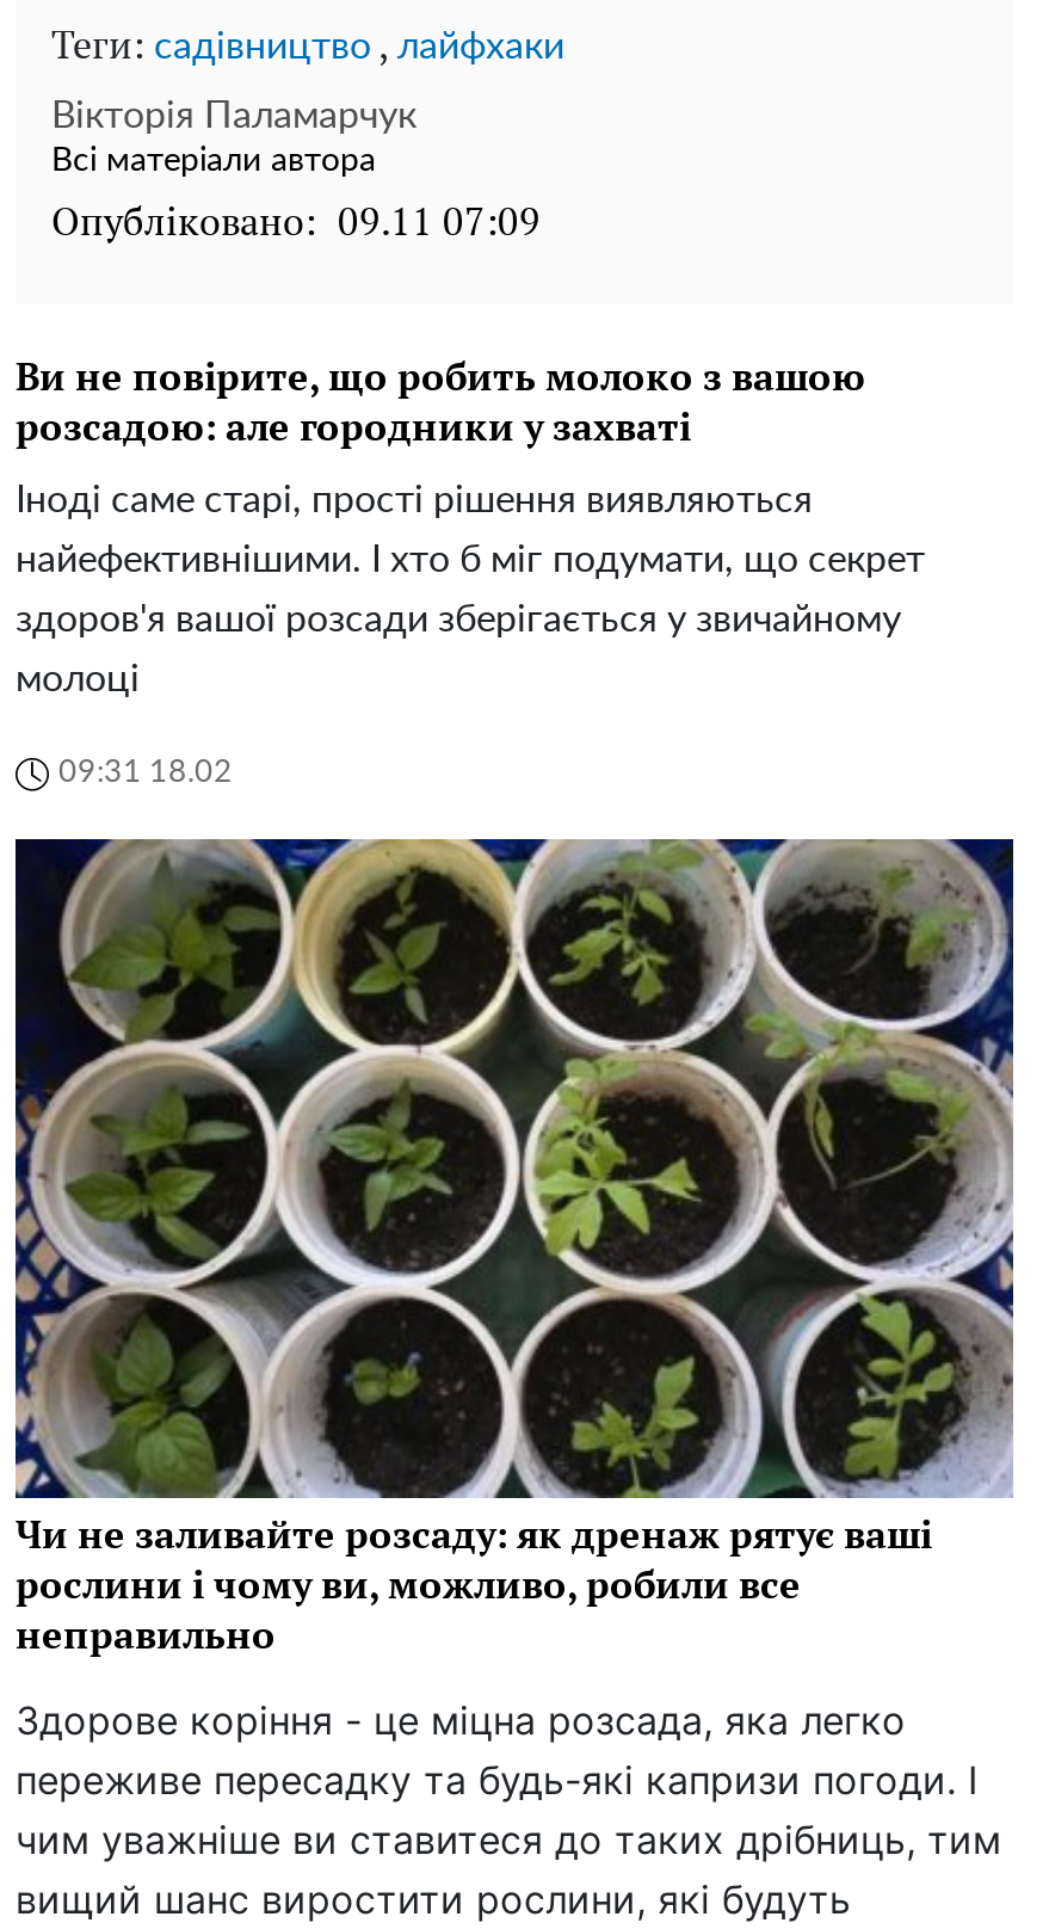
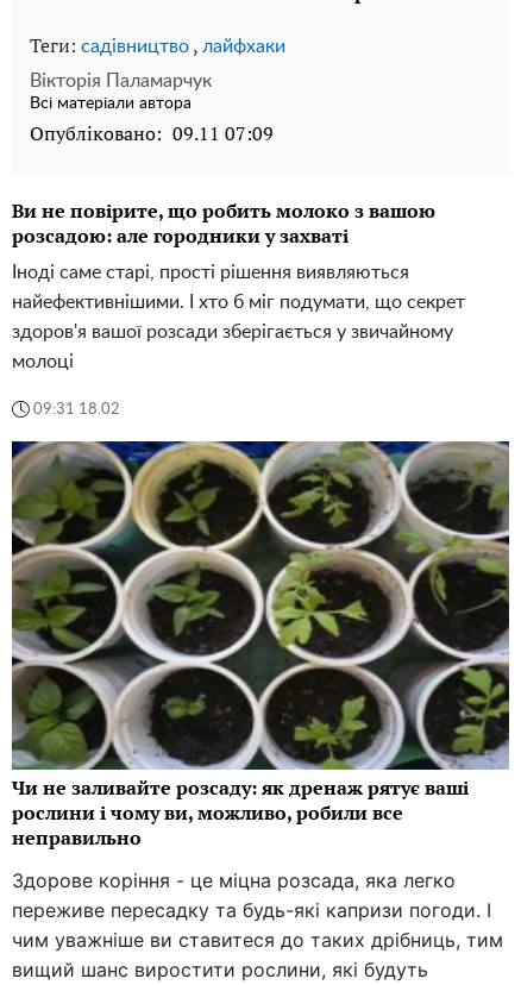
- [image]
+ [image]
